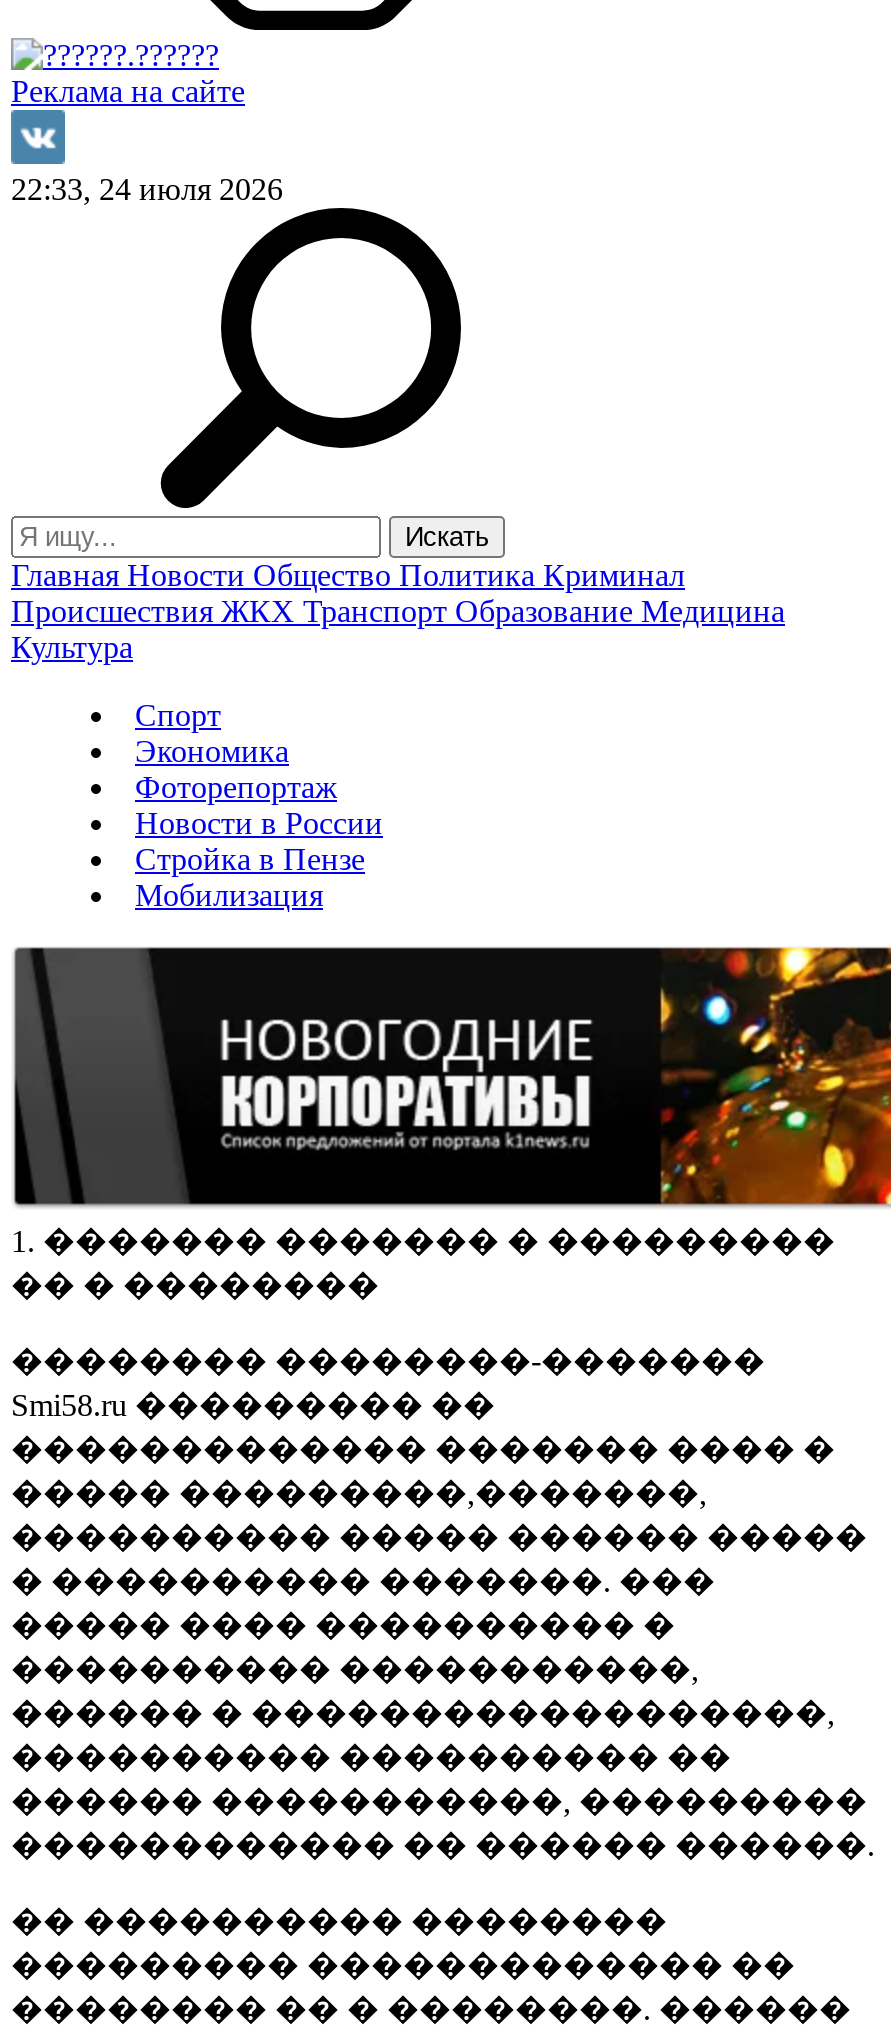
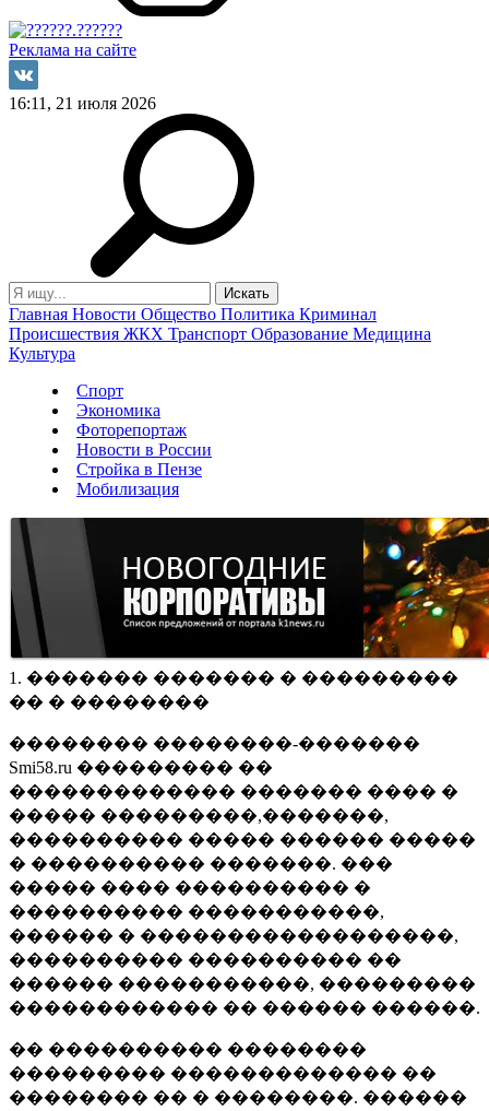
- 22:33, 24 июля 2026
+ 16:11, 21 июля 2026
